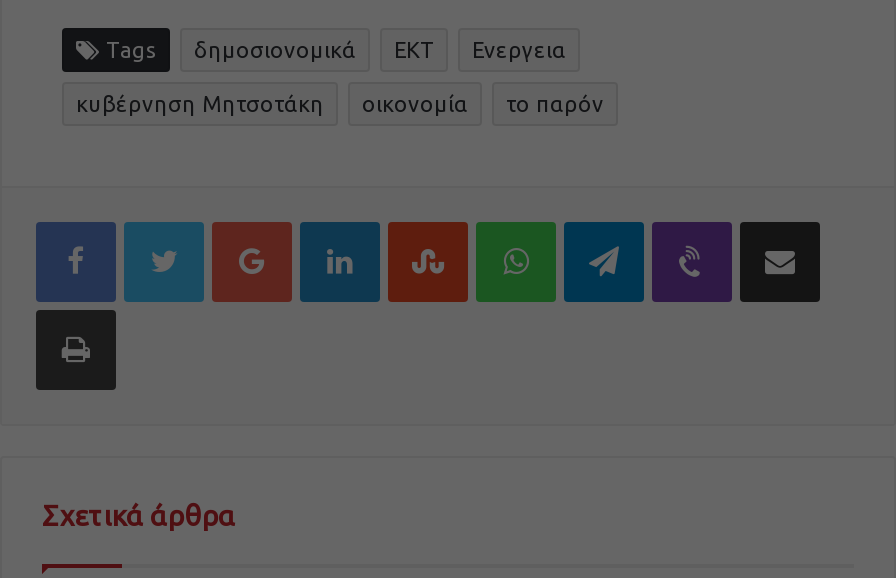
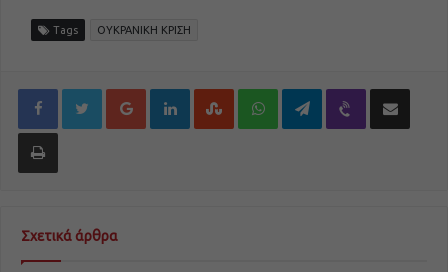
- δημοσιονομικά
- ΕΚΤ
- Ενεργεια
- κυβέρνηση Μητσοτάκη
- οικονομία
- το παρόν
+ ΟΥΚΡΑΝΙΚΗ ΚΡΙΣΗ
